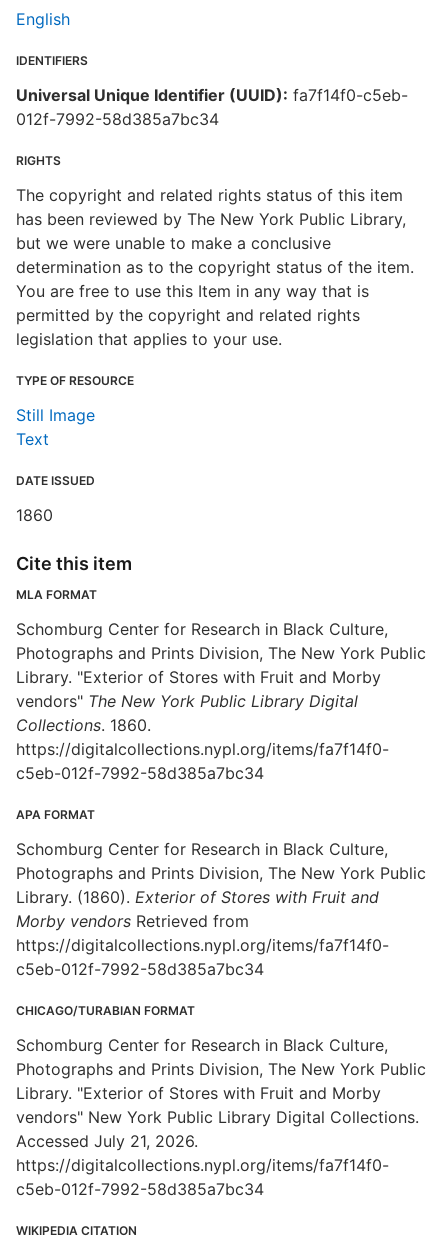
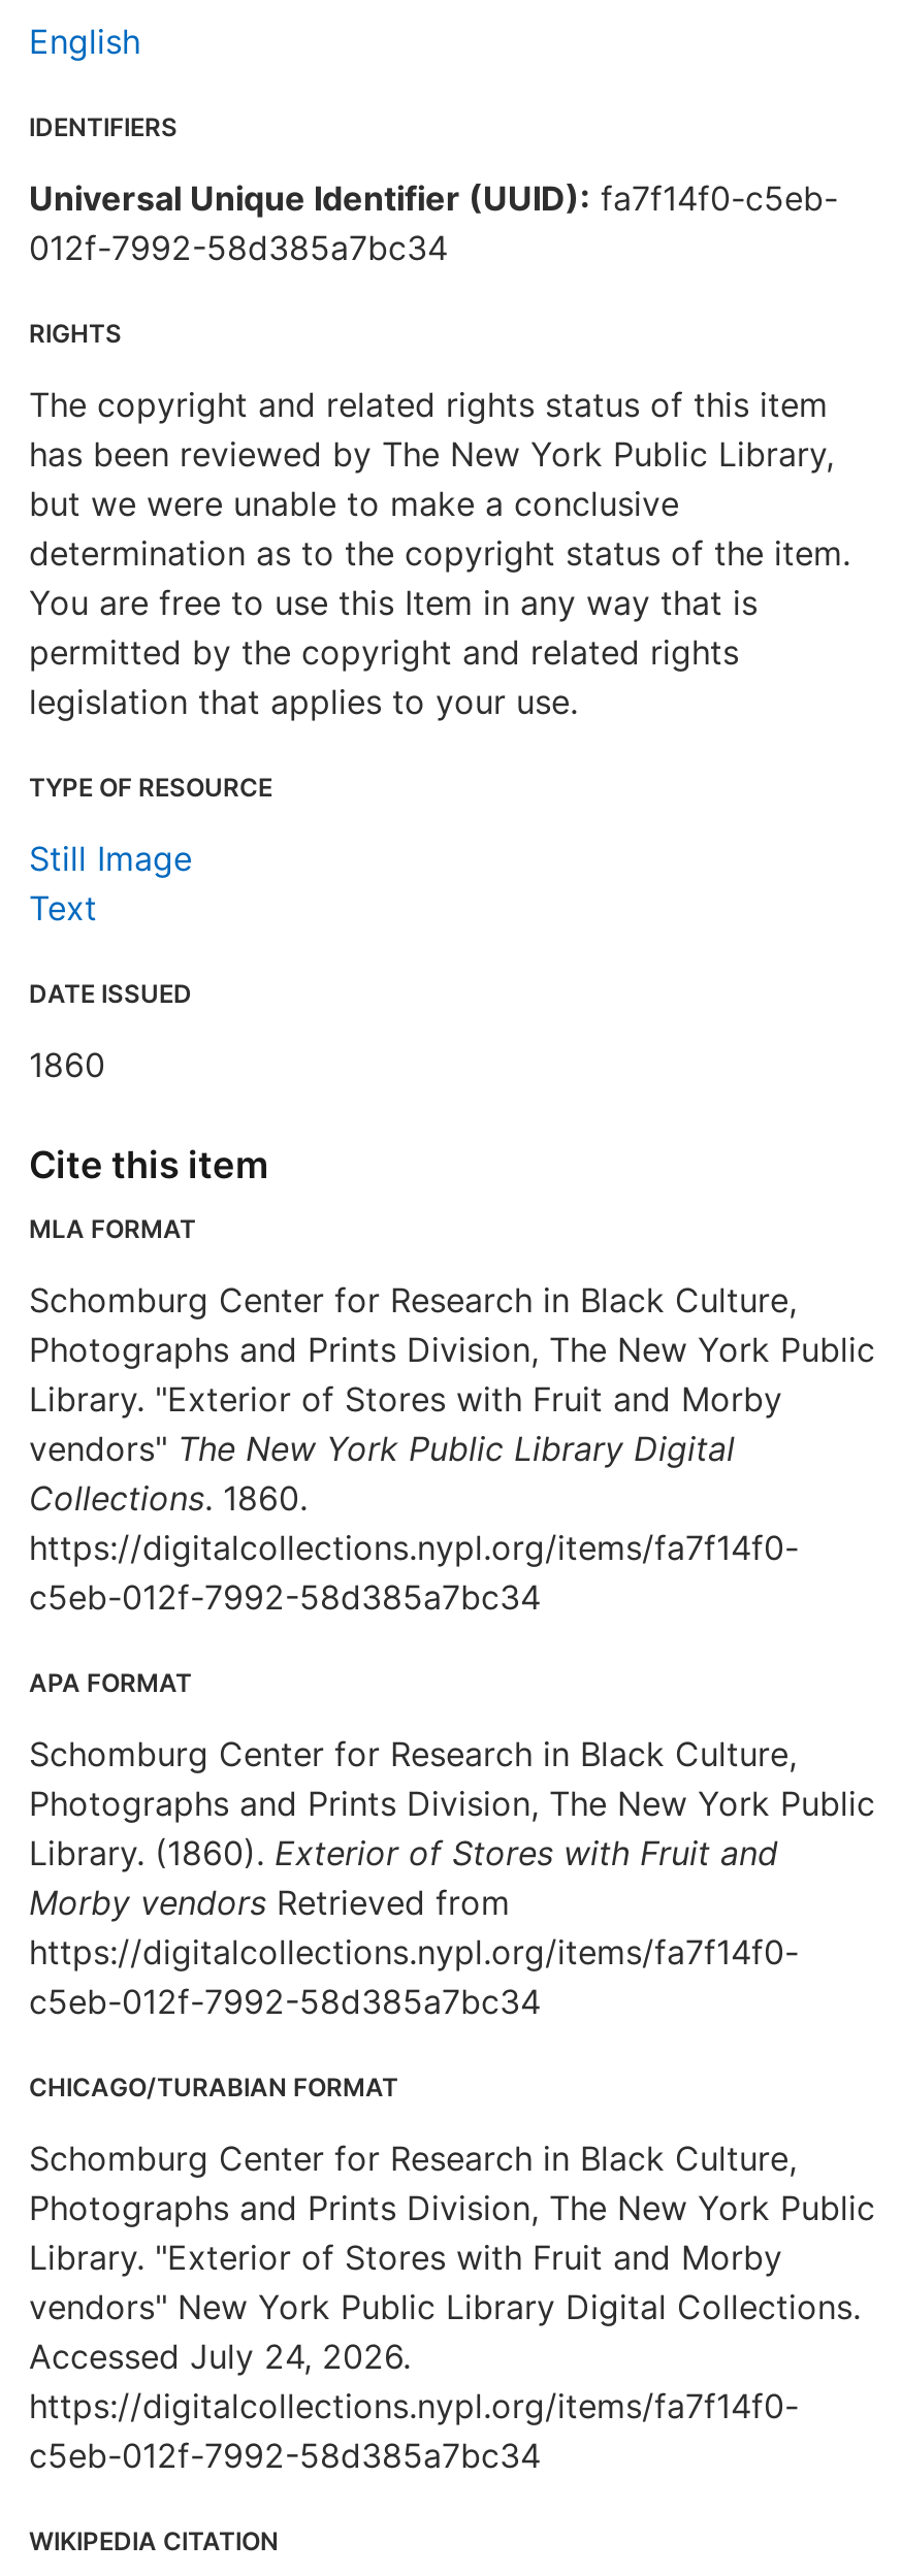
- Accessed July 21, 2026.
+ Accessed July 24, 2026.
